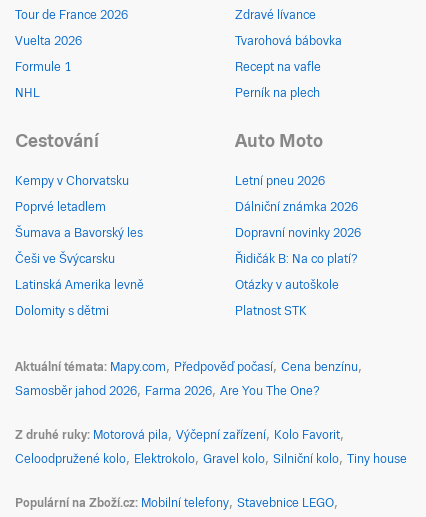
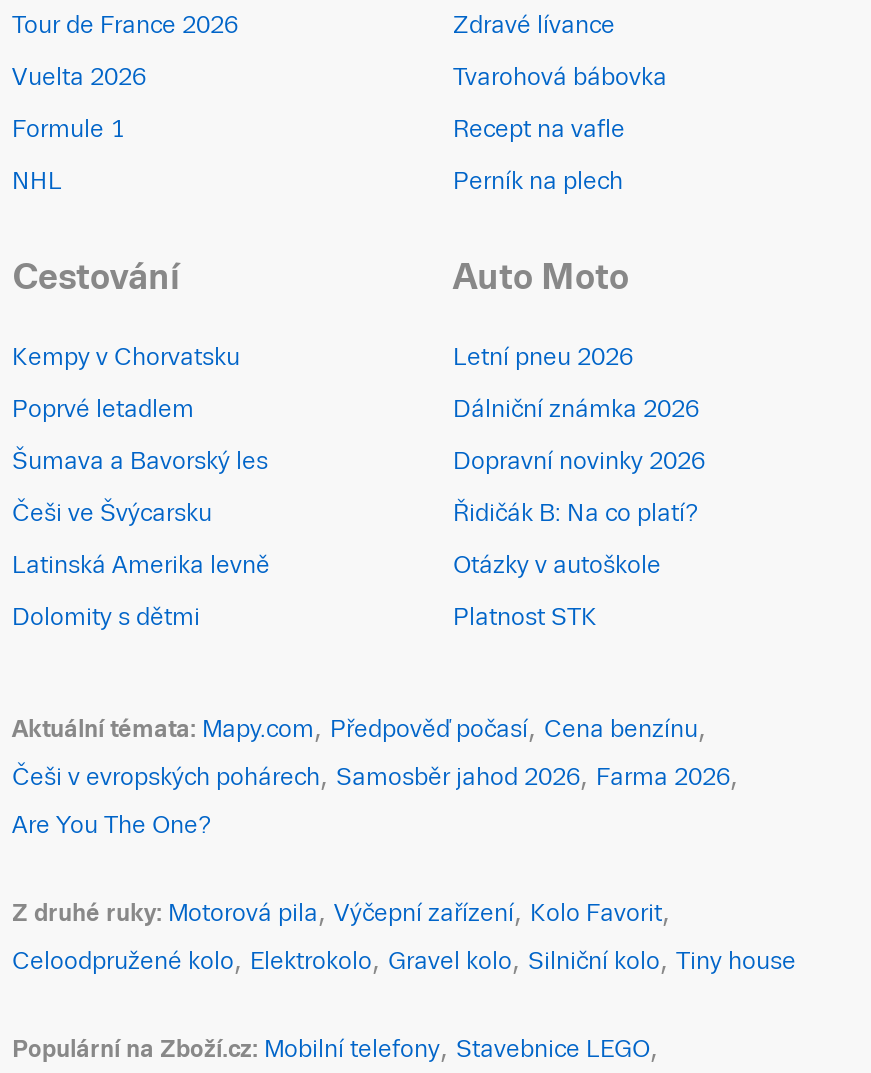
- Samosběr jahod 2026 Farma 2026 Are You The One?
+ Češi v evropských pohárech Samosběr jahod 2026 Farma 2026
+ Are You The One?
